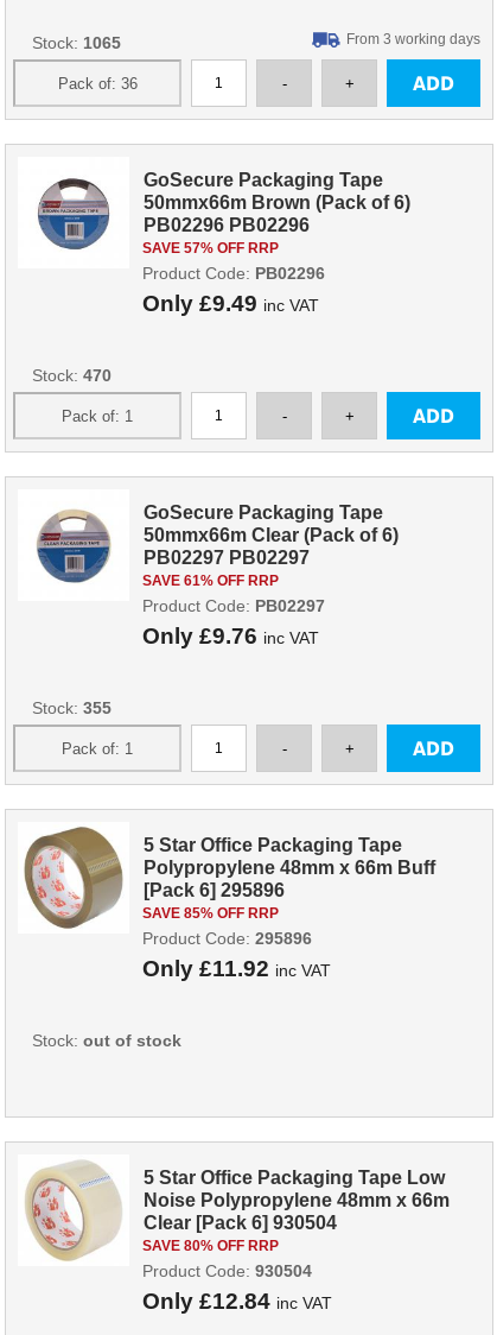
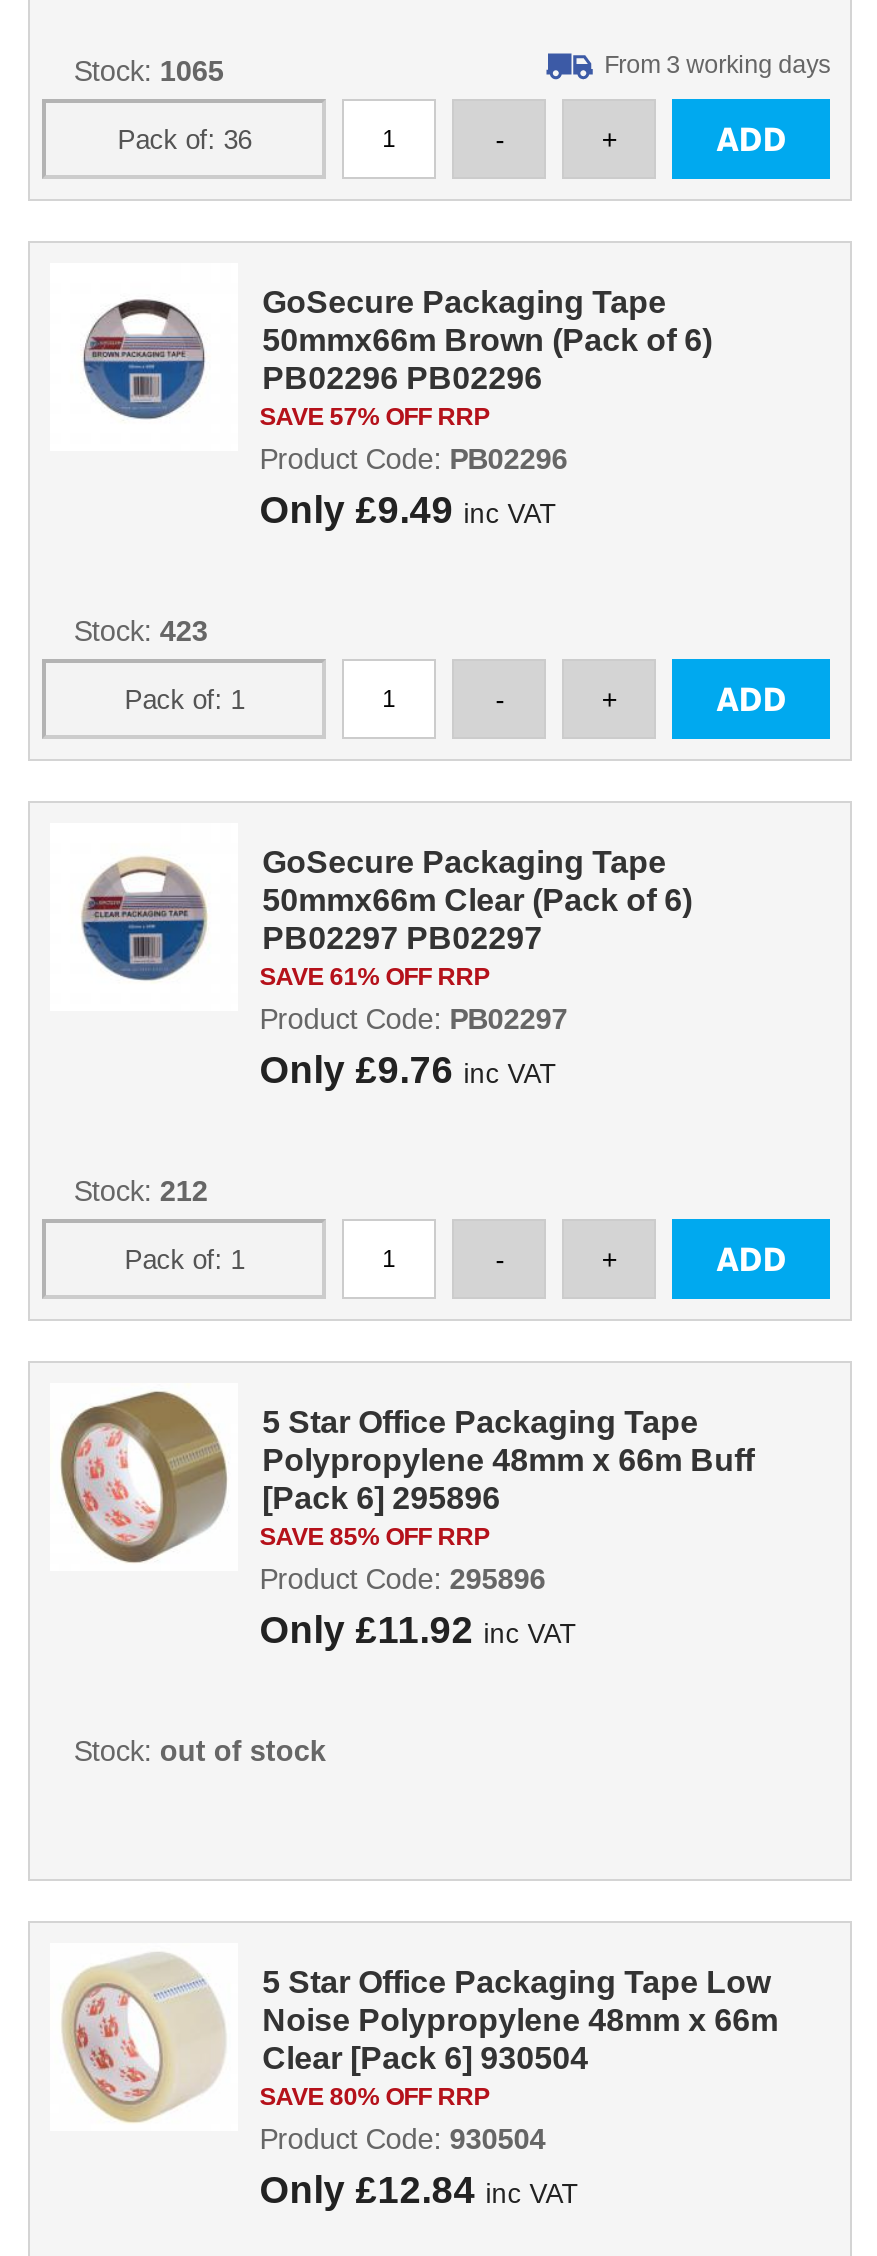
- Stock: 470
+ Stock: 423

- Stock: 355
+ Stock: 212
